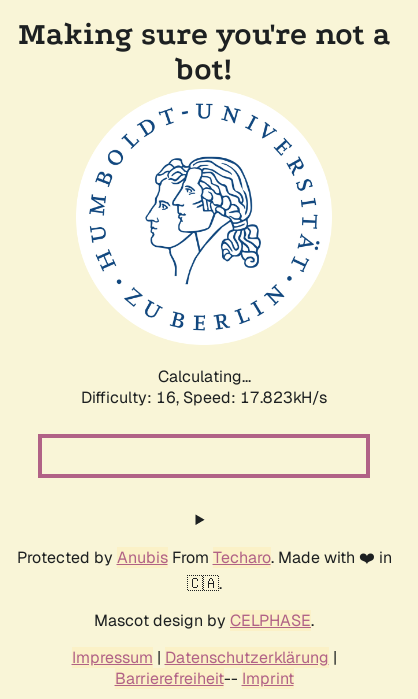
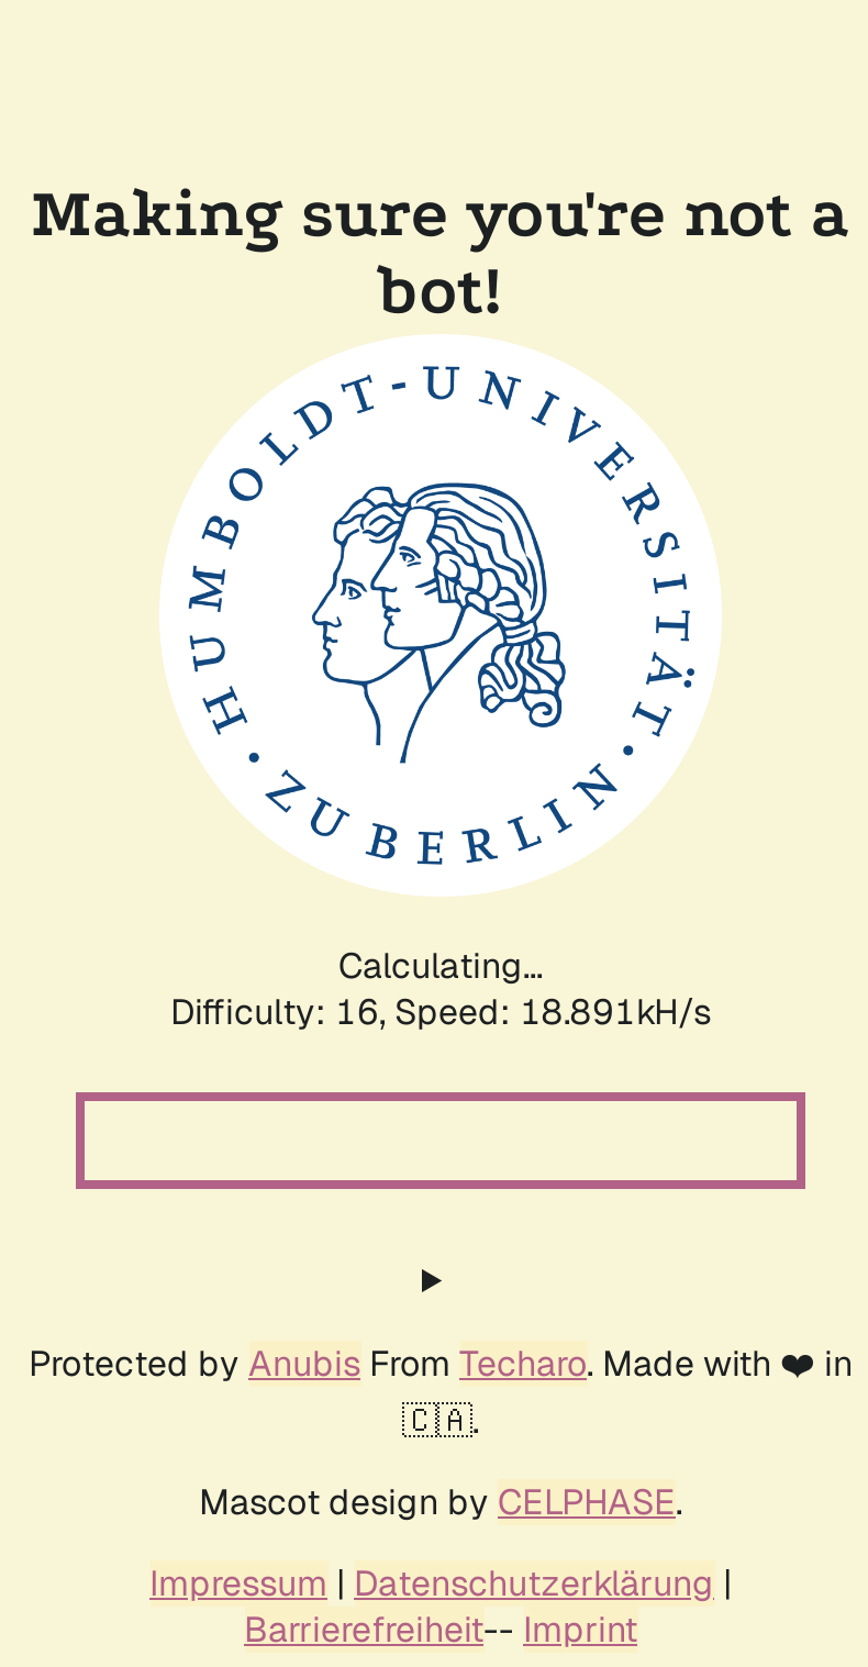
- Difficulty: 16, Speed: 17.823kH/s
+ Difficulty: 16, Speed: 18.891kH/s
